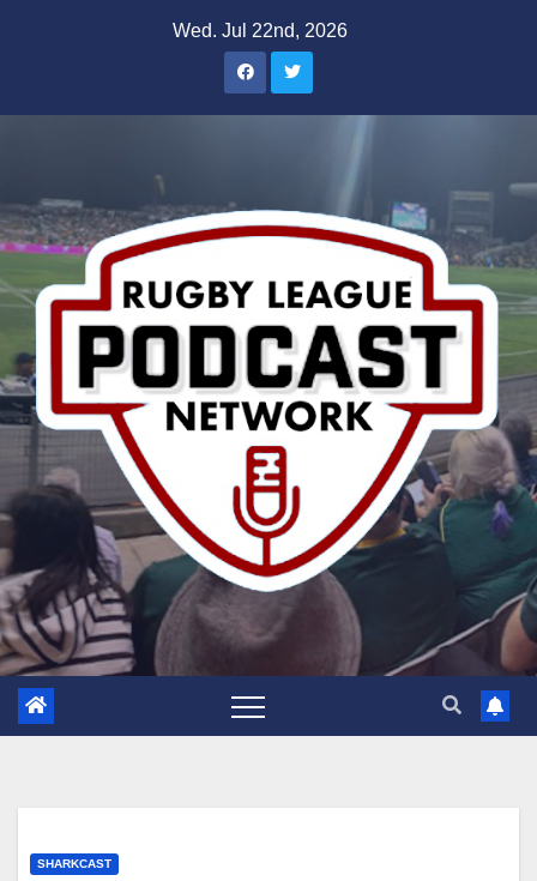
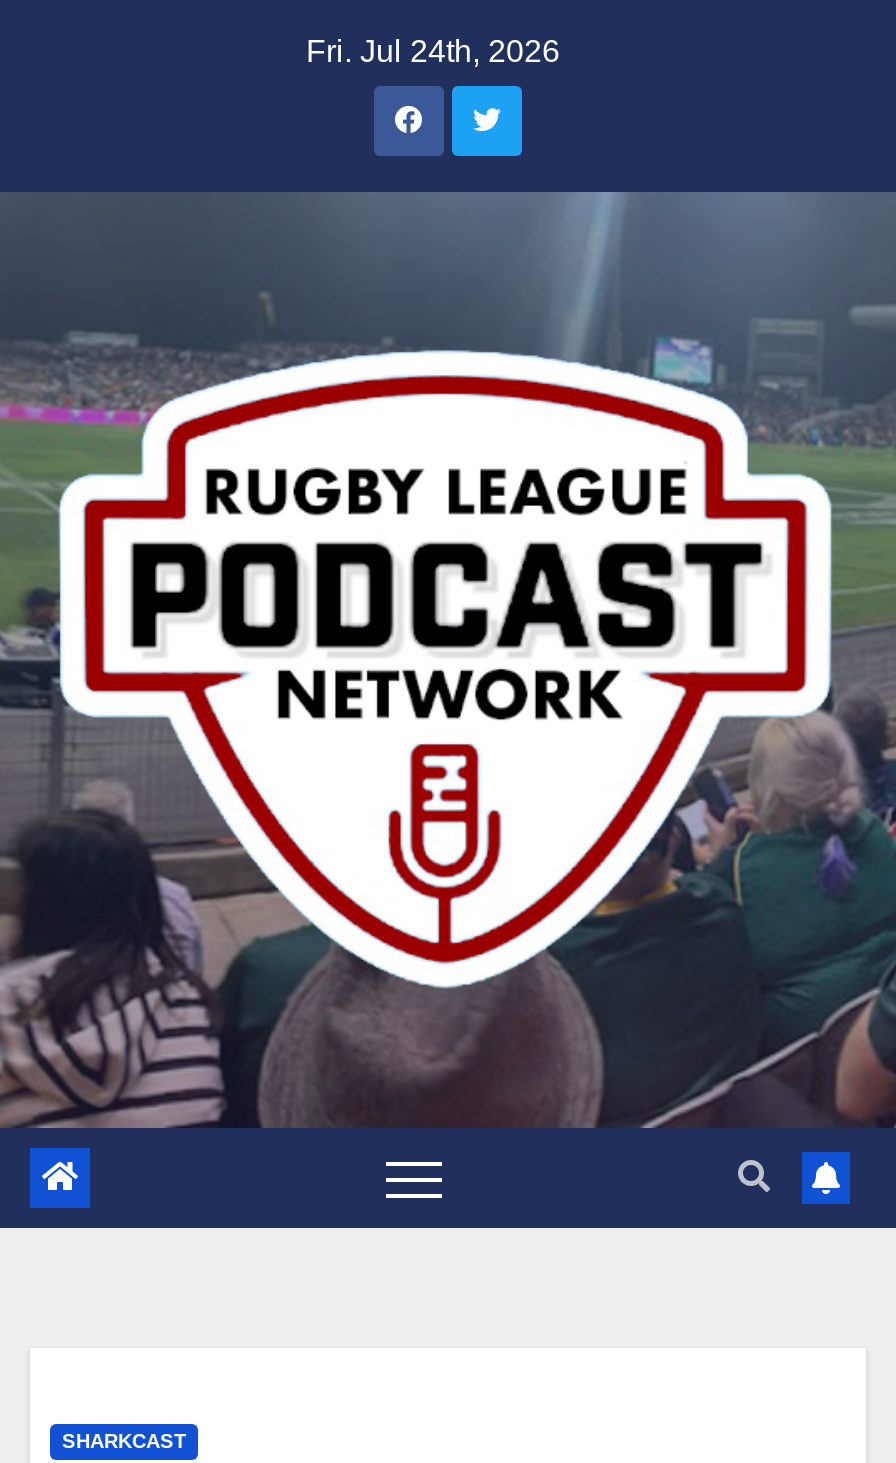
- Wed. Jul 22nd, 2026
+ Fri. Jul 24th, 2026
